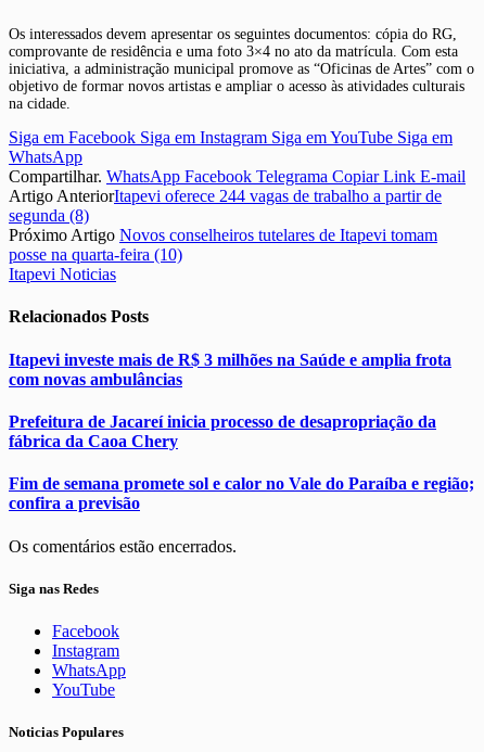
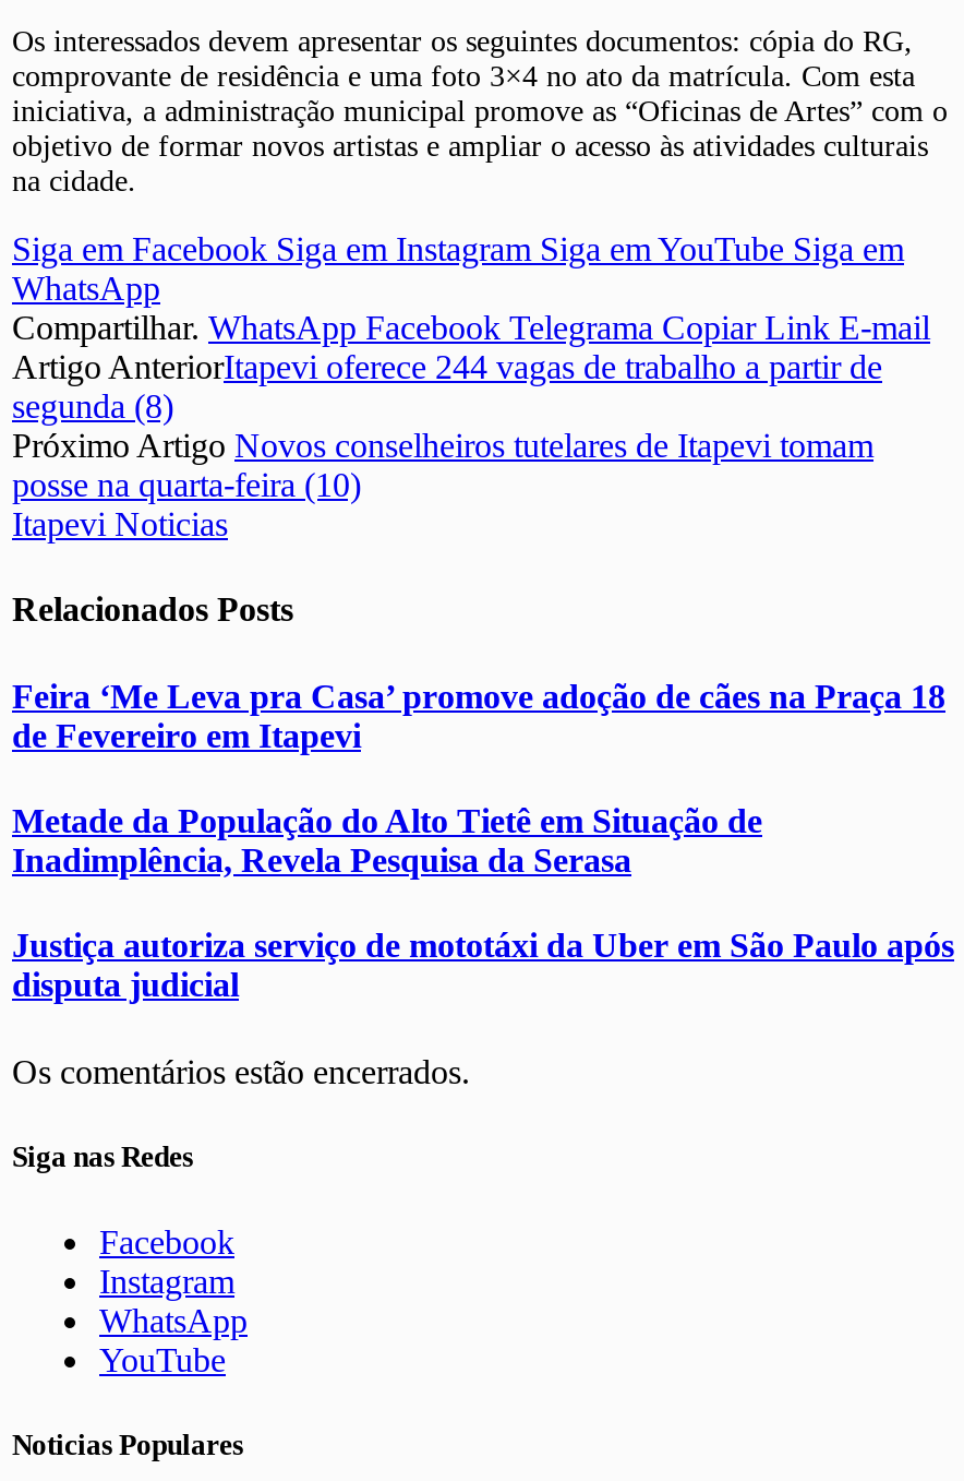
- Itapevi investe mais de R$ 3 milhões na Saúde e amplia frota
- com novas ambulâncias
+ Feira ‘Me Leva pra Casa’ promove adoção de cães na Praça 18
+ de Fevereiro em Itapevi

- Prefeitura de Jacareí inicia processo de desapropriação da
- fábrica da Caoa Chery
+ Metade da População do Alto Tietê em Situação de
+ Inadimplência, Revela Pesquisa da Serasa

- Fim de semana promete sol e calor no Vale do Paraíba e região;
- confira a previsão
+ Justiça autoriza serviço de mototáxi da Uber em São Paulo após
+ disputa judicial
